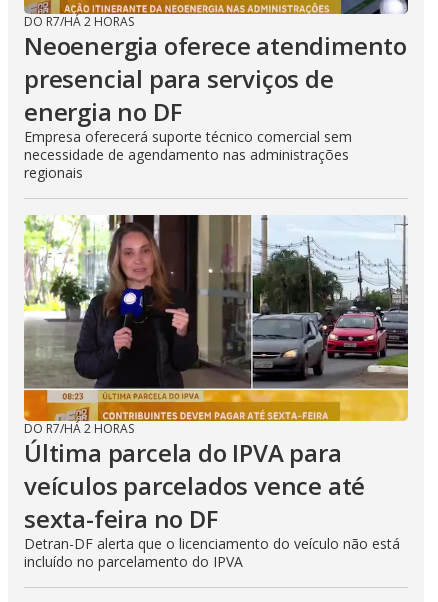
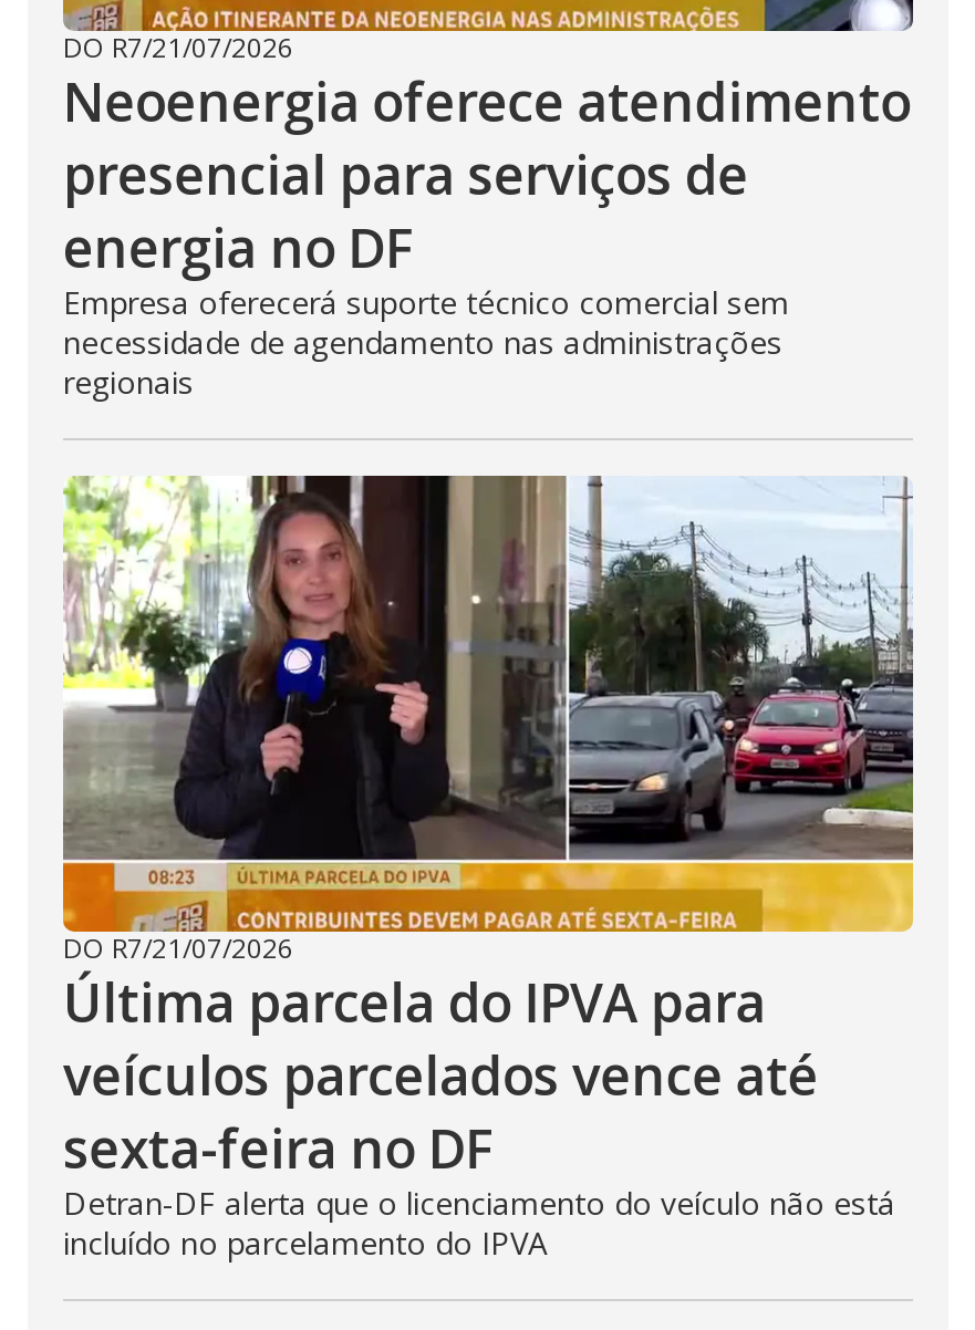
- DO R7/HÁ 2 HORAS
+ DO R7/21/07/2026

- DO R7/HÁ 2 HORAS
+ DO R7/21/07/2026
